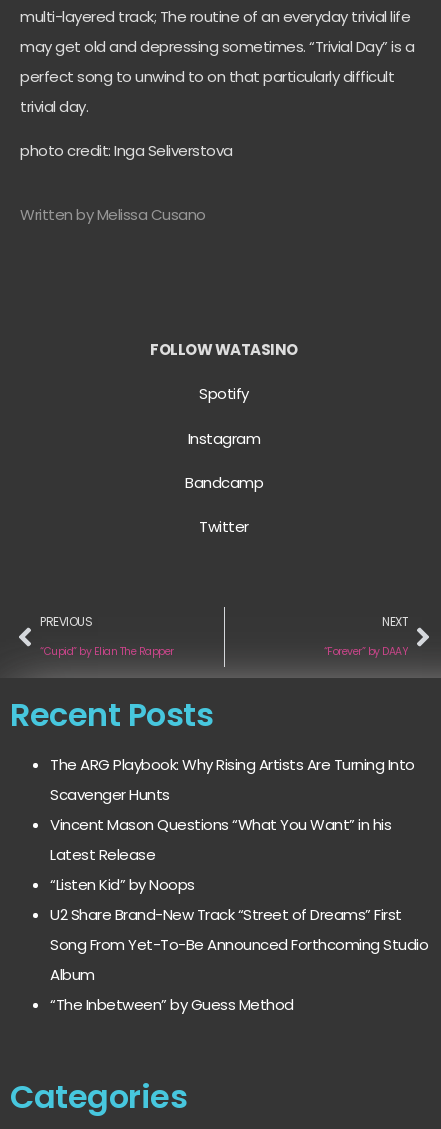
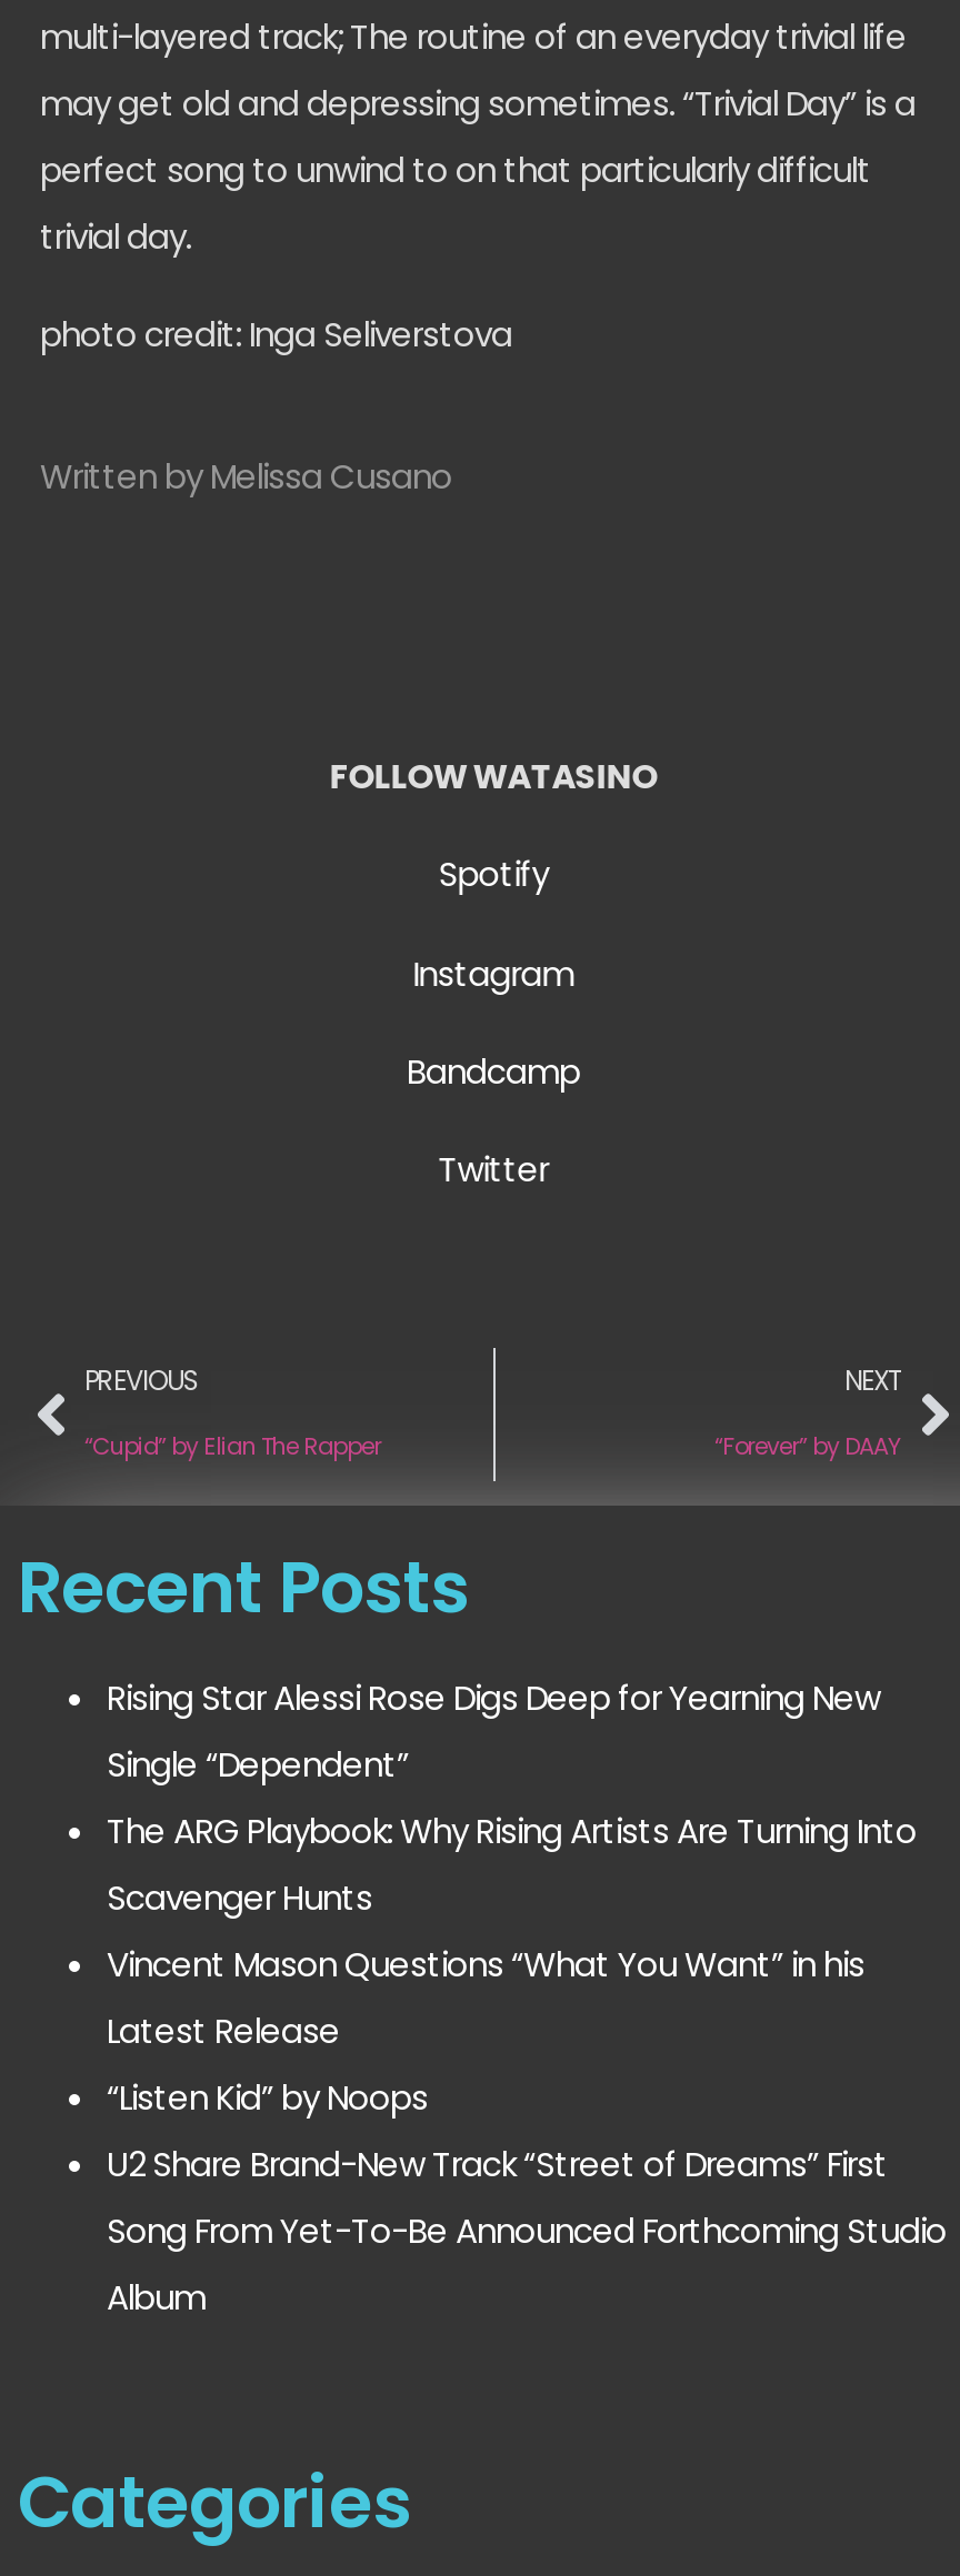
+ Rising Star Alessi Rose Digs Deep for Yearning New
+ Single “Dependent”

moved down: The ARG Playbook: Why Rising Artists Are Turning Into | Scavenger Hunts | Vincent Mason Questions “What You Want” in his | Latest Release | “Listen Kid” by Noops | U2 Share Brand-New Track “Street of Dreams” First | Song From Yet-To-Be Announced Forthcoming Studio | Album

- “The Inbetween” by Guess Method
